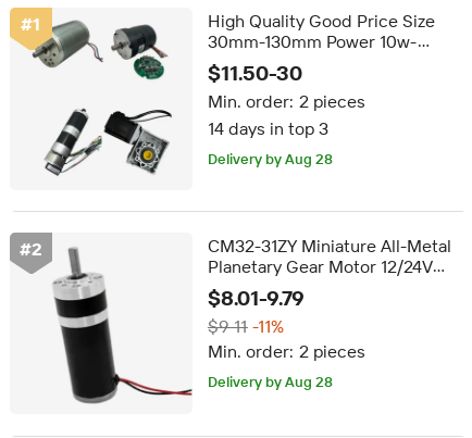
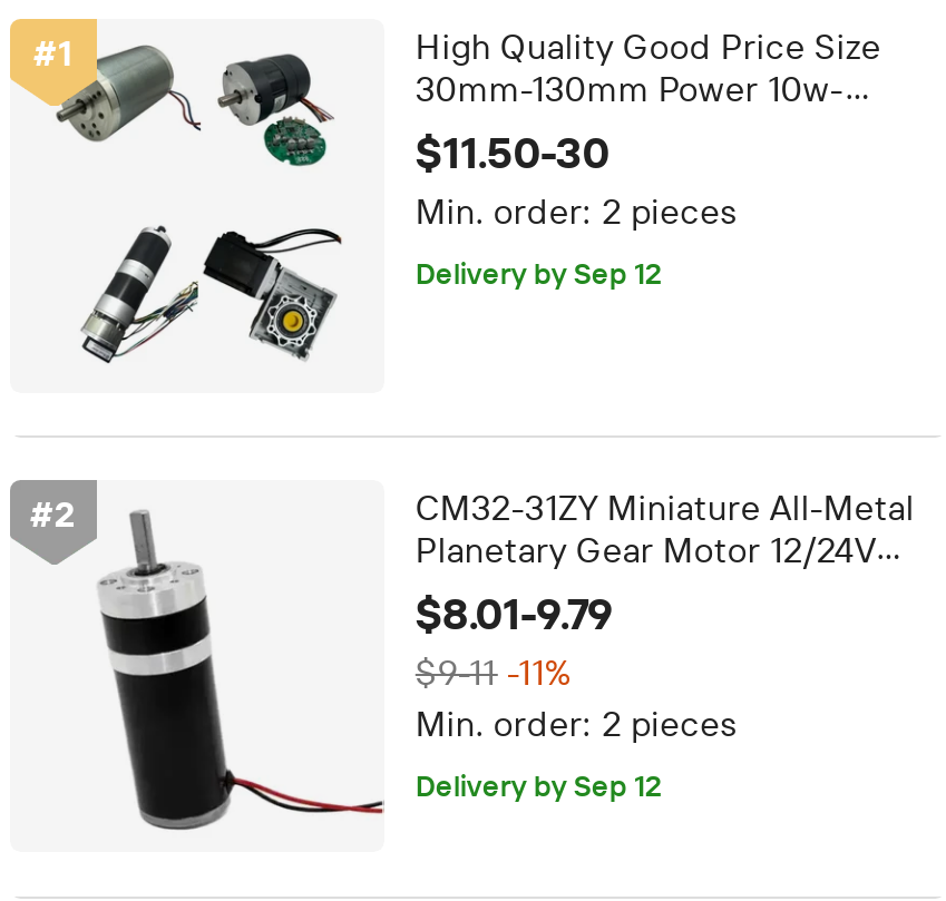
- 14 days in top 3
- Delivery by Aug 28
+ Delivery by Sep 12

- Delivery by Aug 28
+ Delivery by Sep 12
